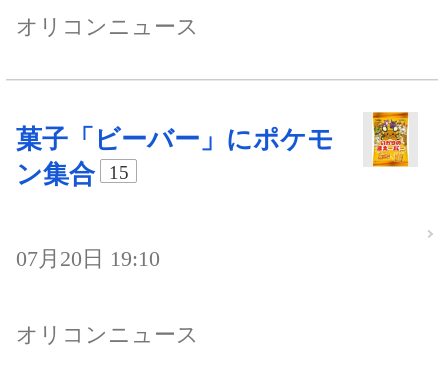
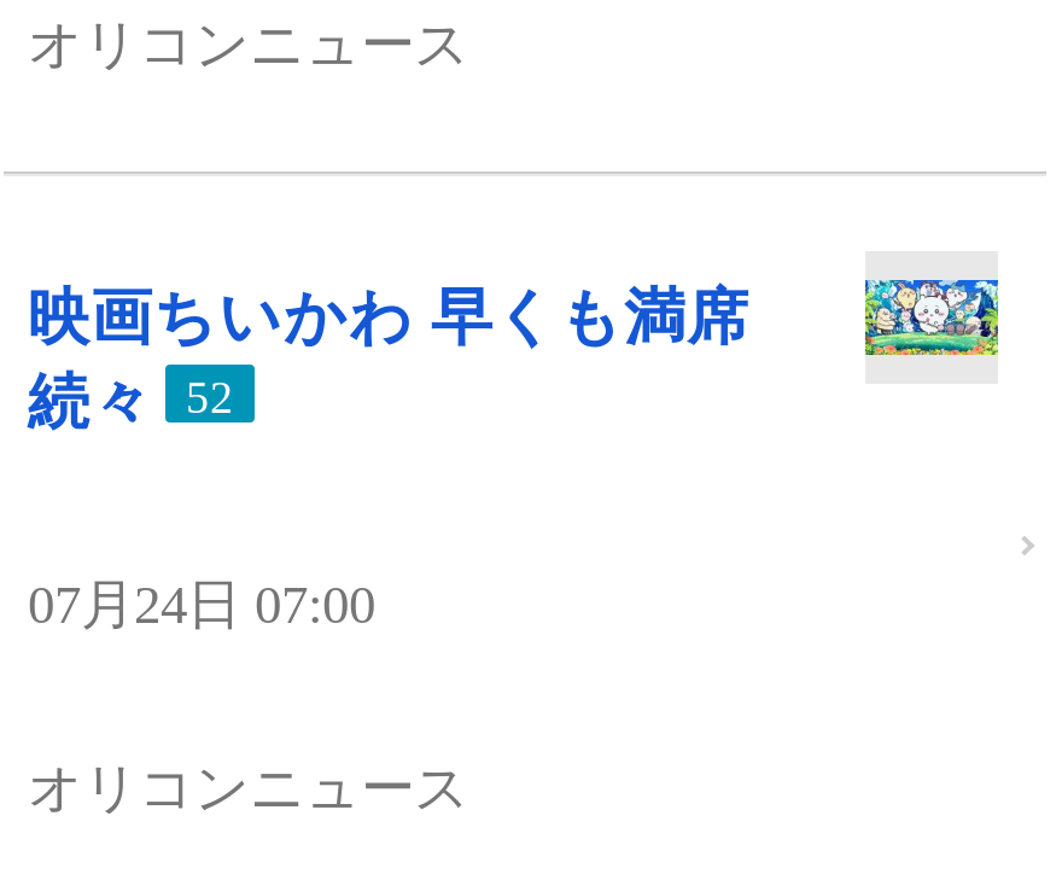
- [image]
+ [image]

- 菓子「ビーバー」にポケモ
- ン集合
- 15
+ 映画ちいかわ 早くも満席
+ 続々
+ 52

- 07月20日 19:10
+ 07月24日 07:00
